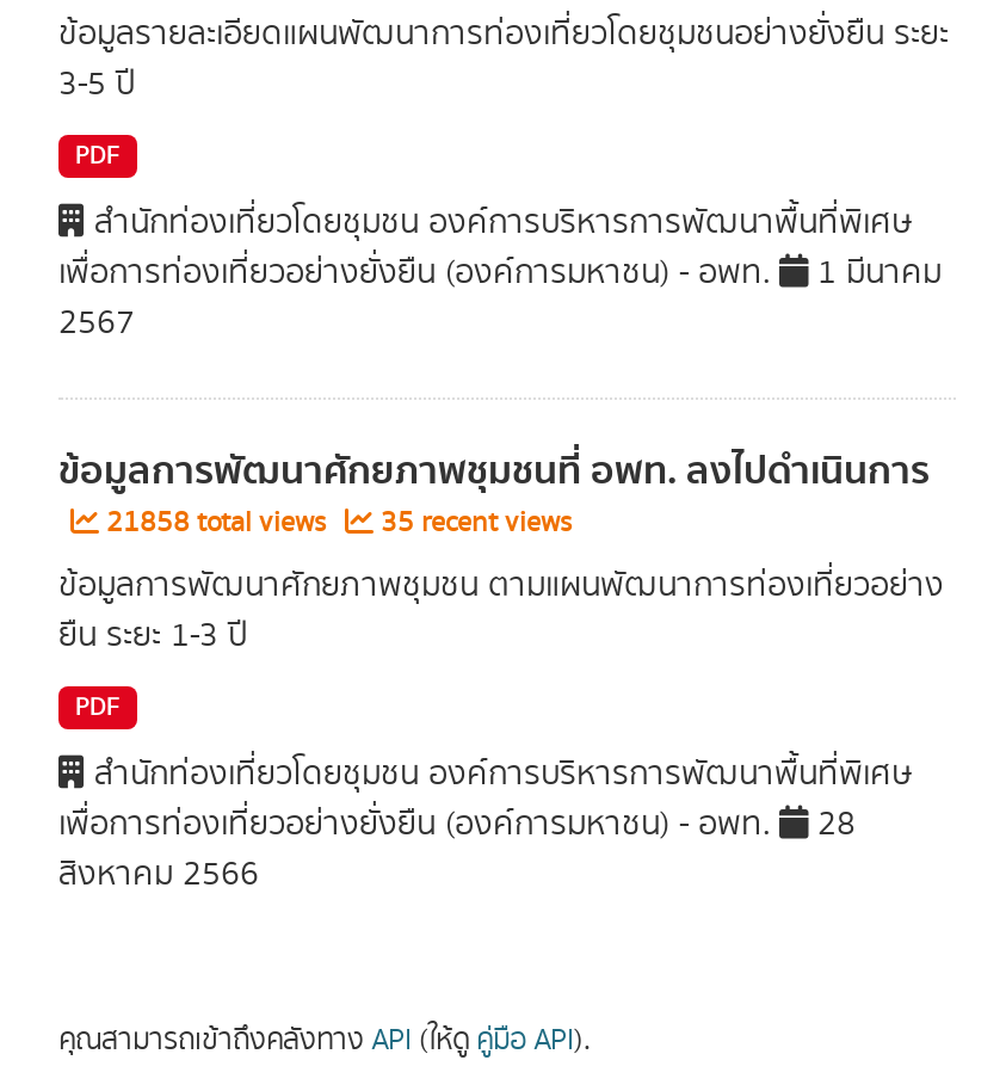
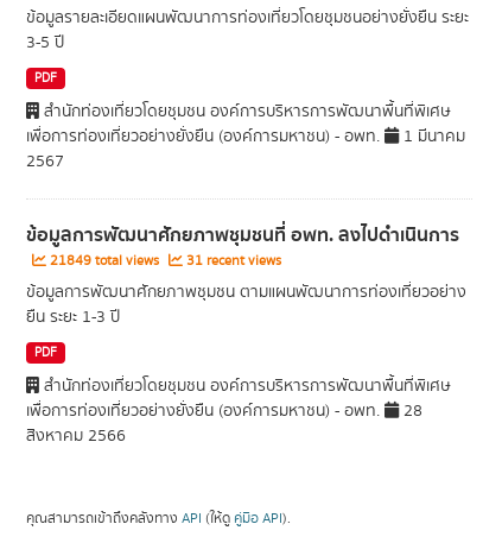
- 21858 total views
+ 21849 total views

- 35 recent views
+ 31 recent views
